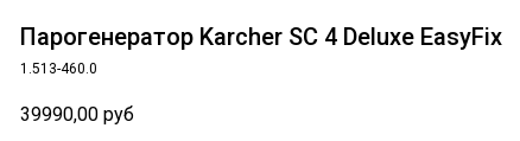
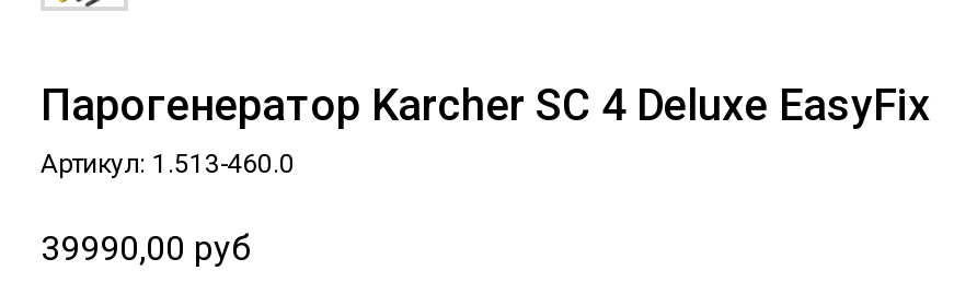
- 1.513-460.0
+ Артикул: 1.513-460.0
